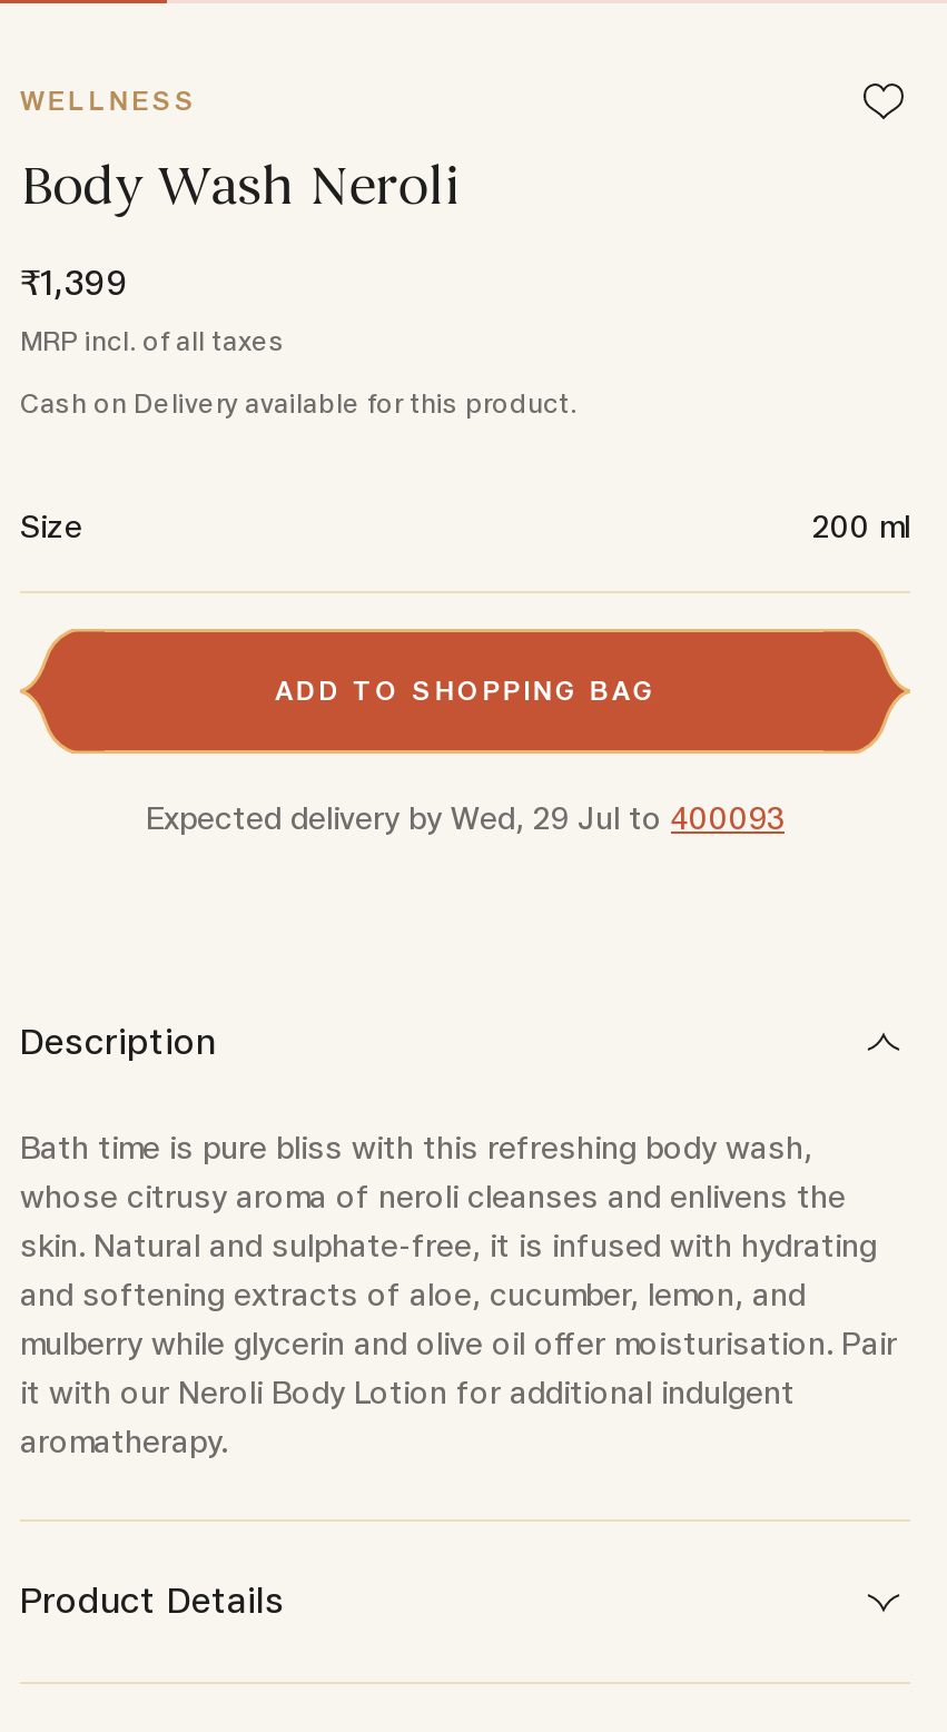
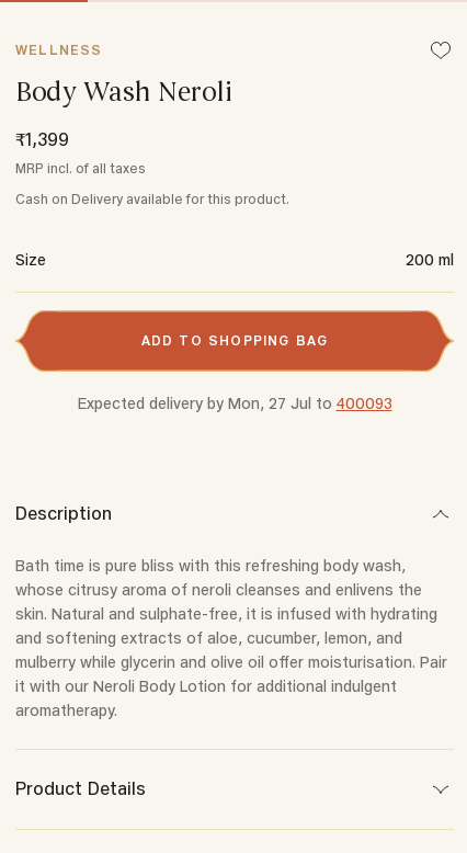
- Expected delivery by Wed, 29 Jul to 400093
+ Expected delivery by Mon, 27 Jul to 400093
